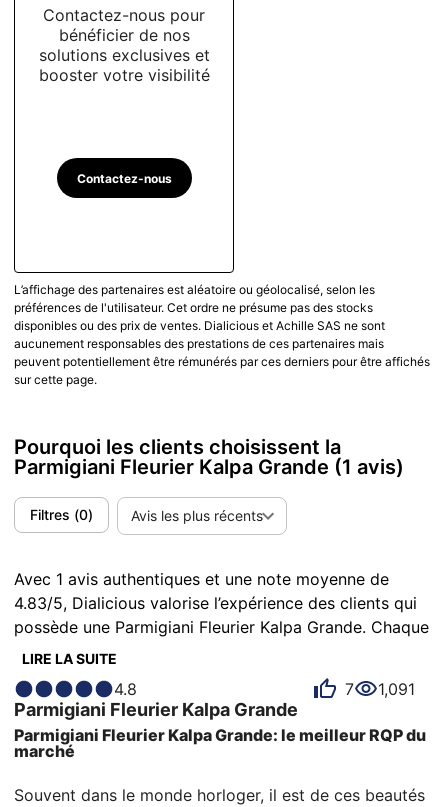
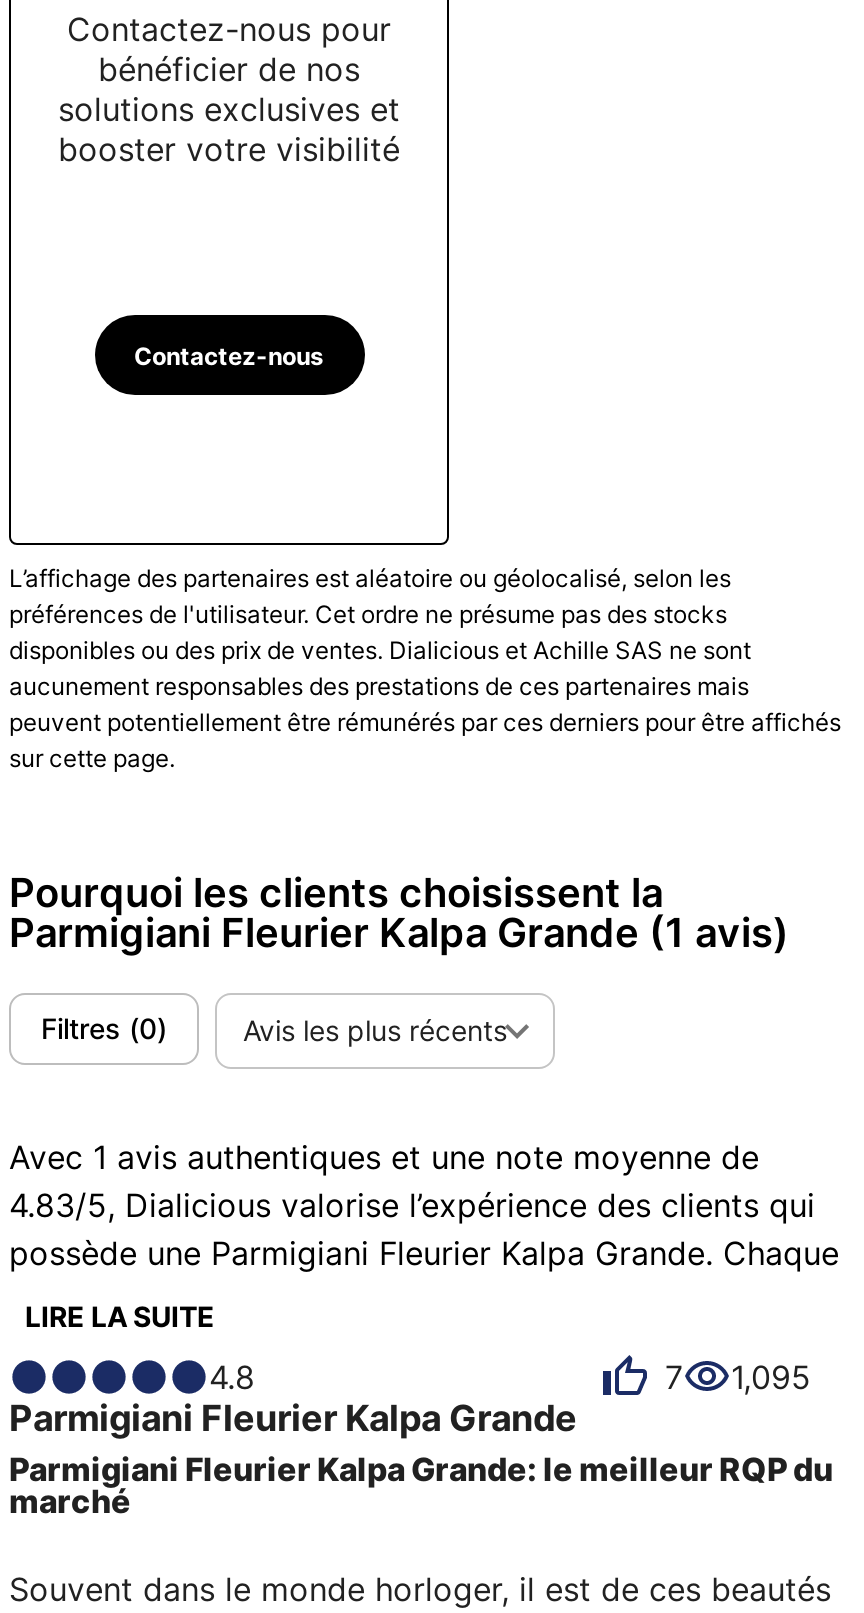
- 1,091
+ 1,095
